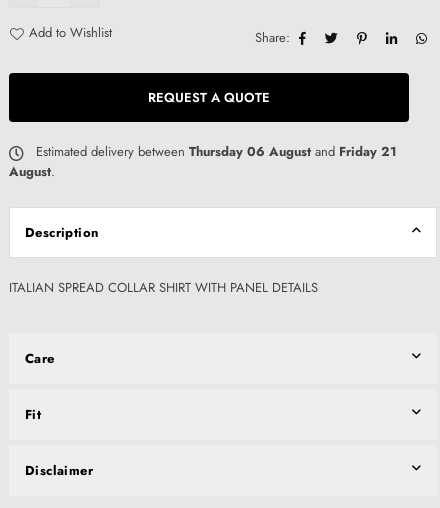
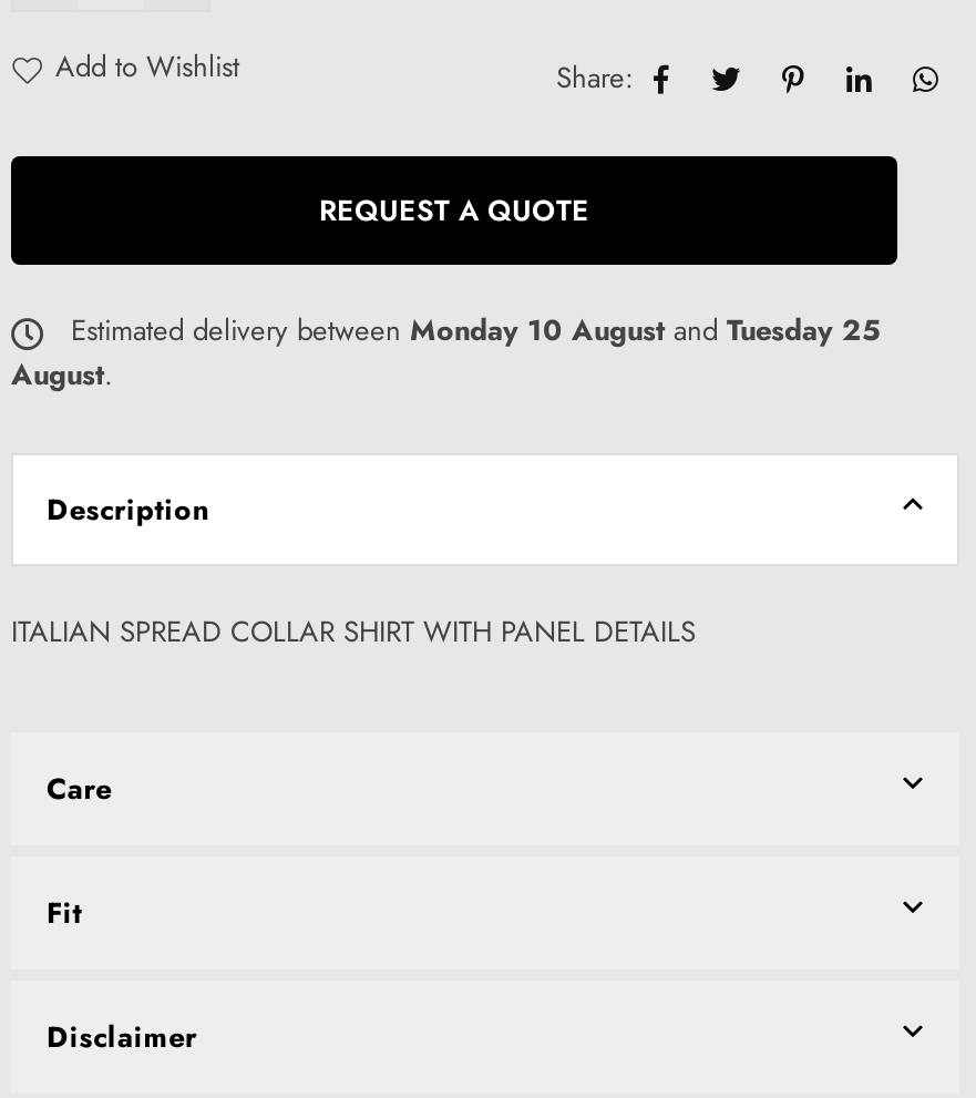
- Estimated delivery between Thursday 06 August and Friday 21
+ Estimated delivery between Monday 10 August and Tuesday 25
